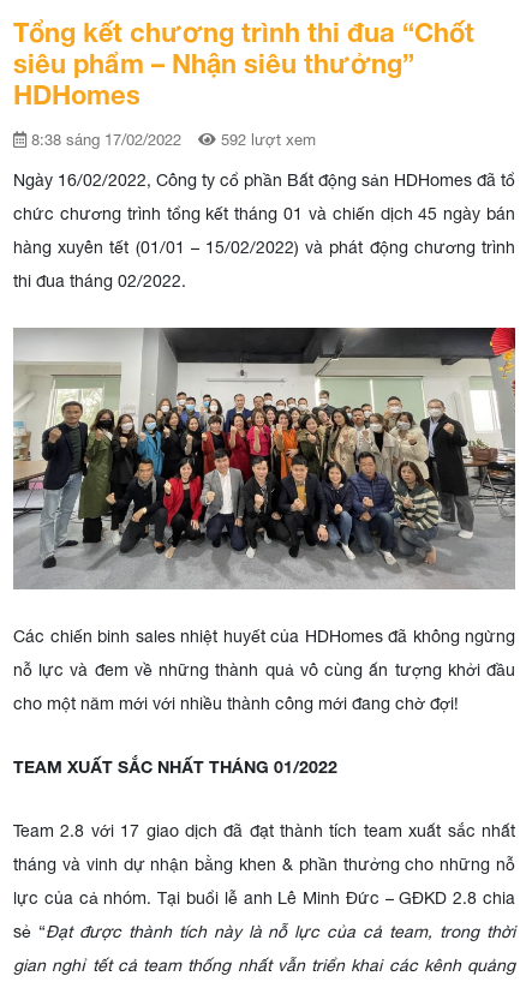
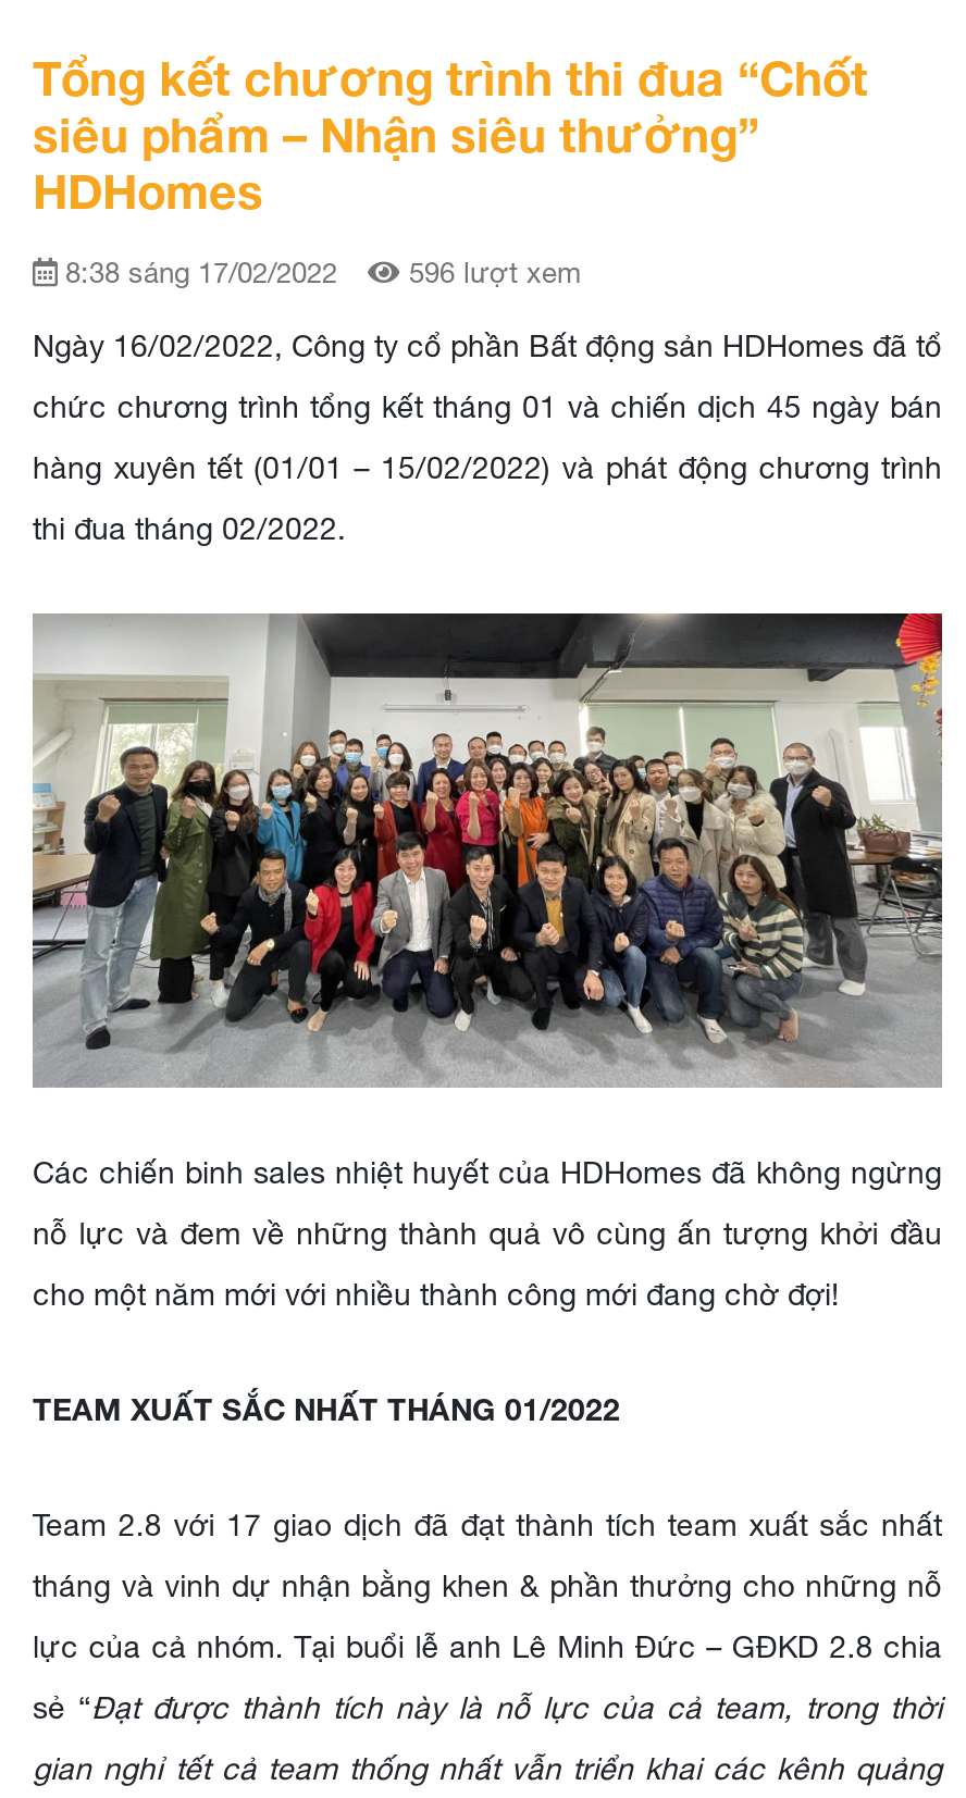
- 8:38 sáng 17/02/2022 592 lượt xem
+ 8:38 sáng 17/02/2022 596 lượt xem
